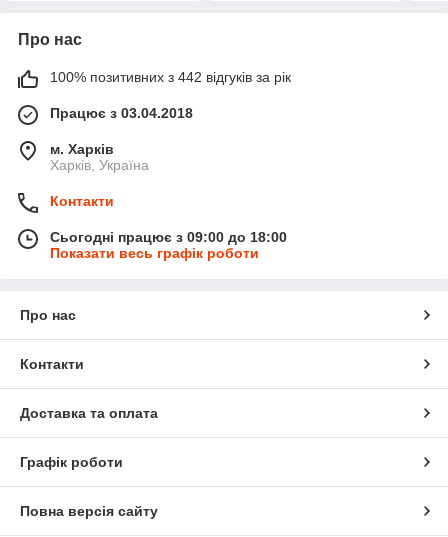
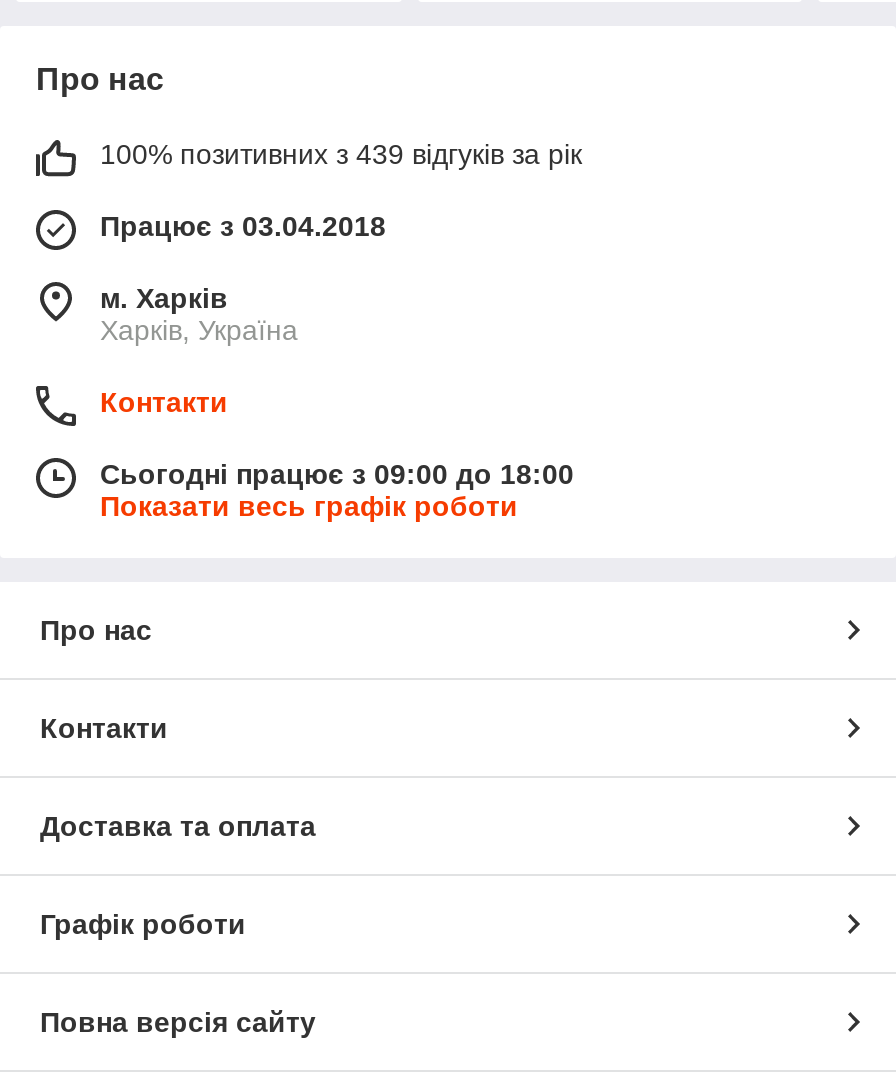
- 100% позитивних з 442 відгуків за рік
+ 100% позитивних з 439 відгуків за рік
